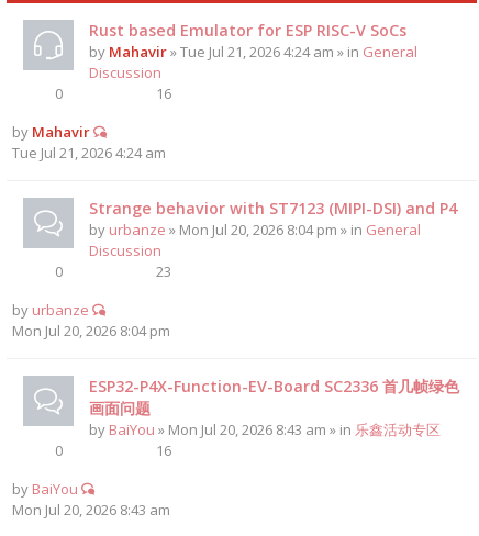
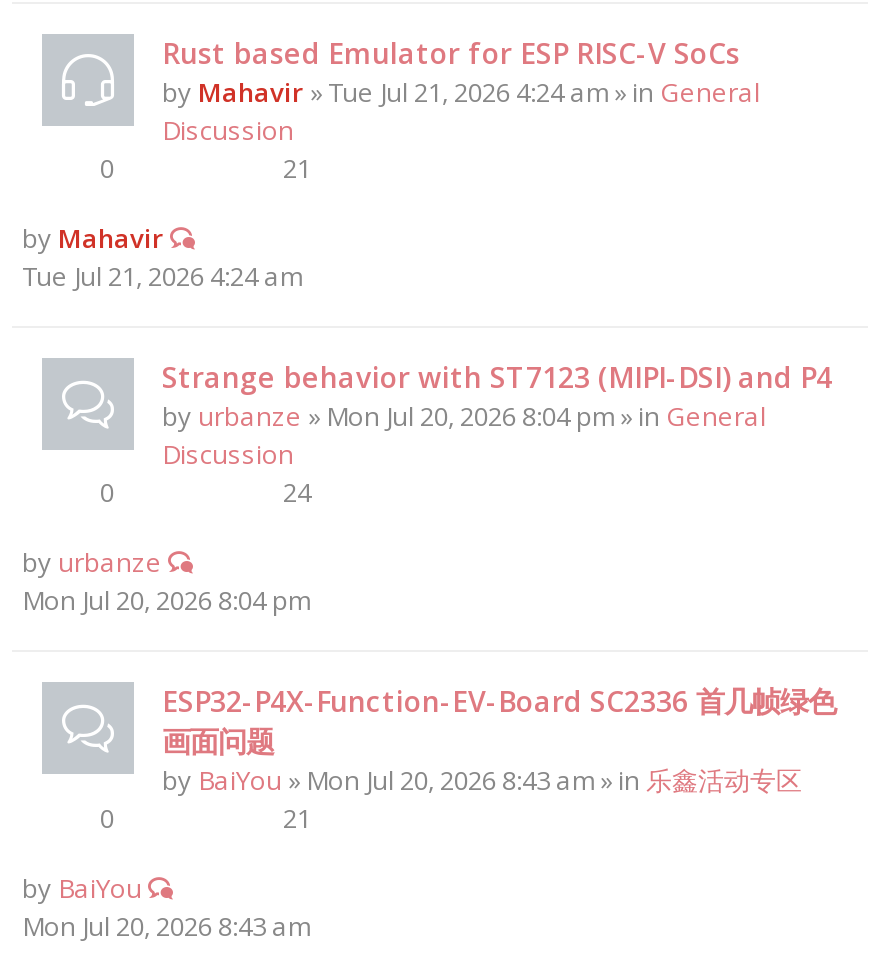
- 16
+ 21

- 23
+ 24

- 16
+ 21
